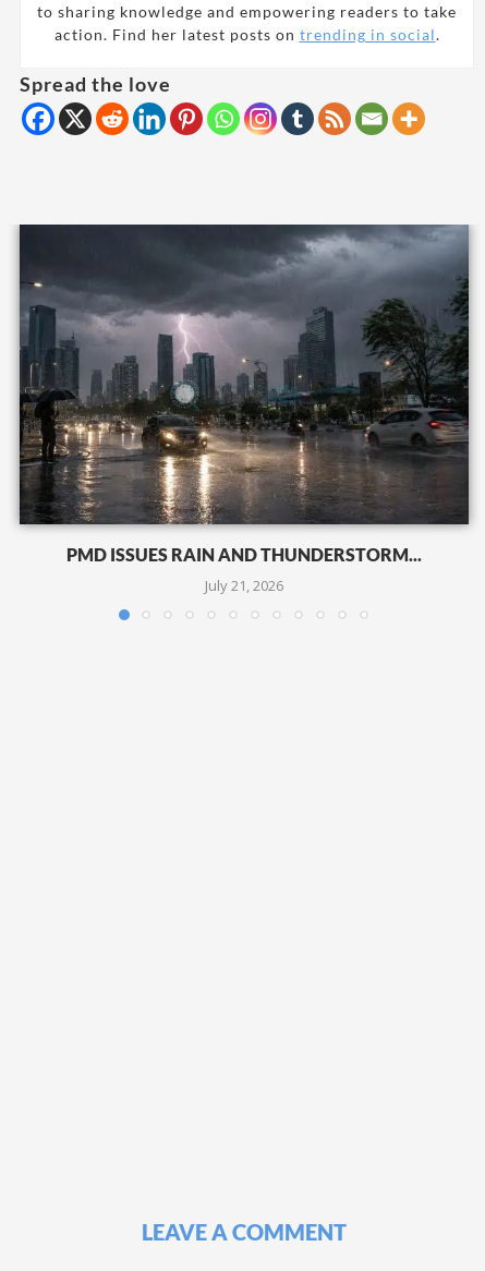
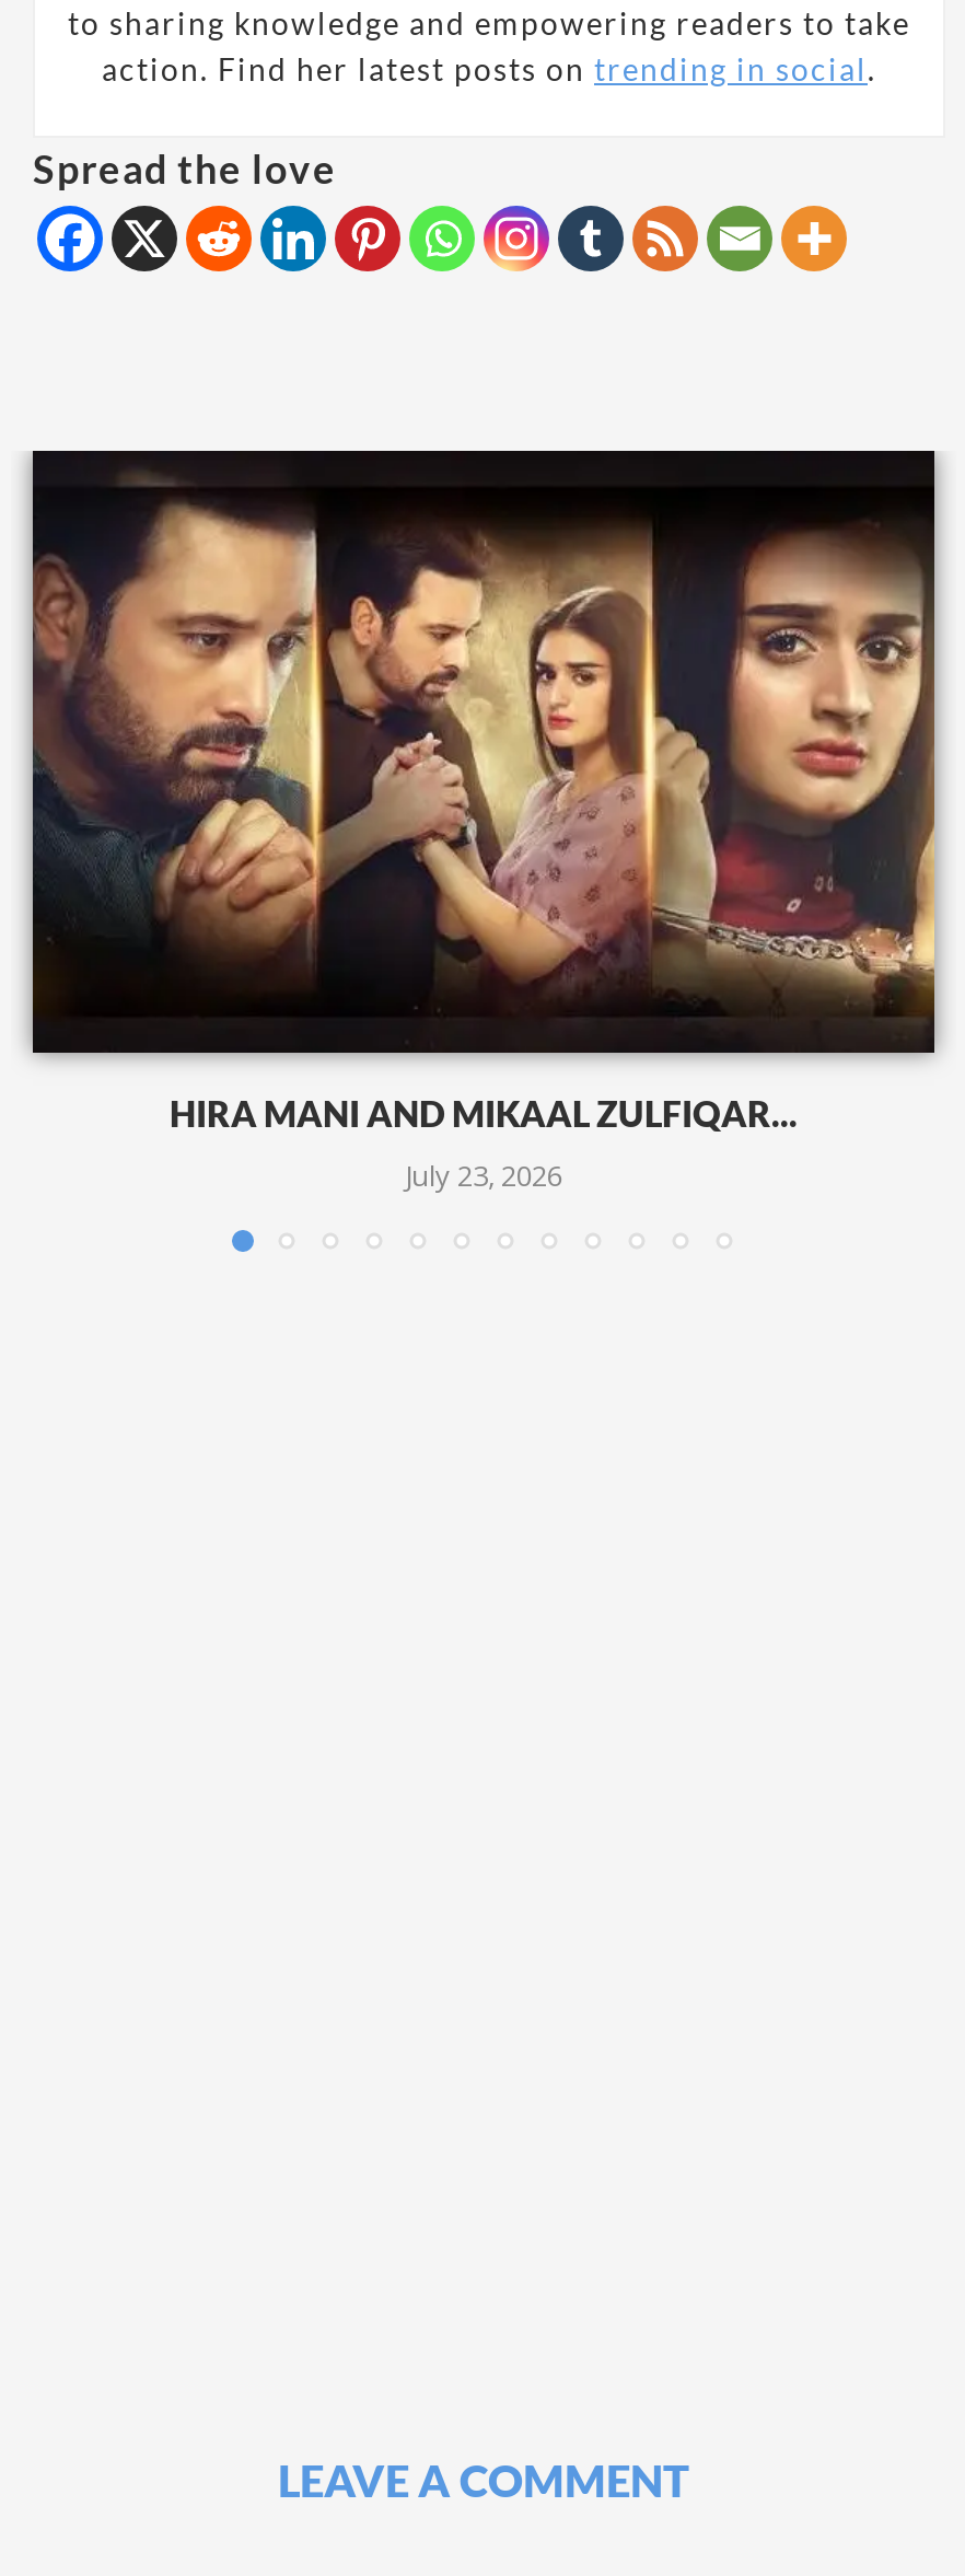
- [image]
- PMD ISSUES RAIN AND THUNDERSTORM...
+ [image]
+ HIRA MANI AND MIKAAL ZULFIQAR...

- July 21, 2026
+ July 23, 2026
